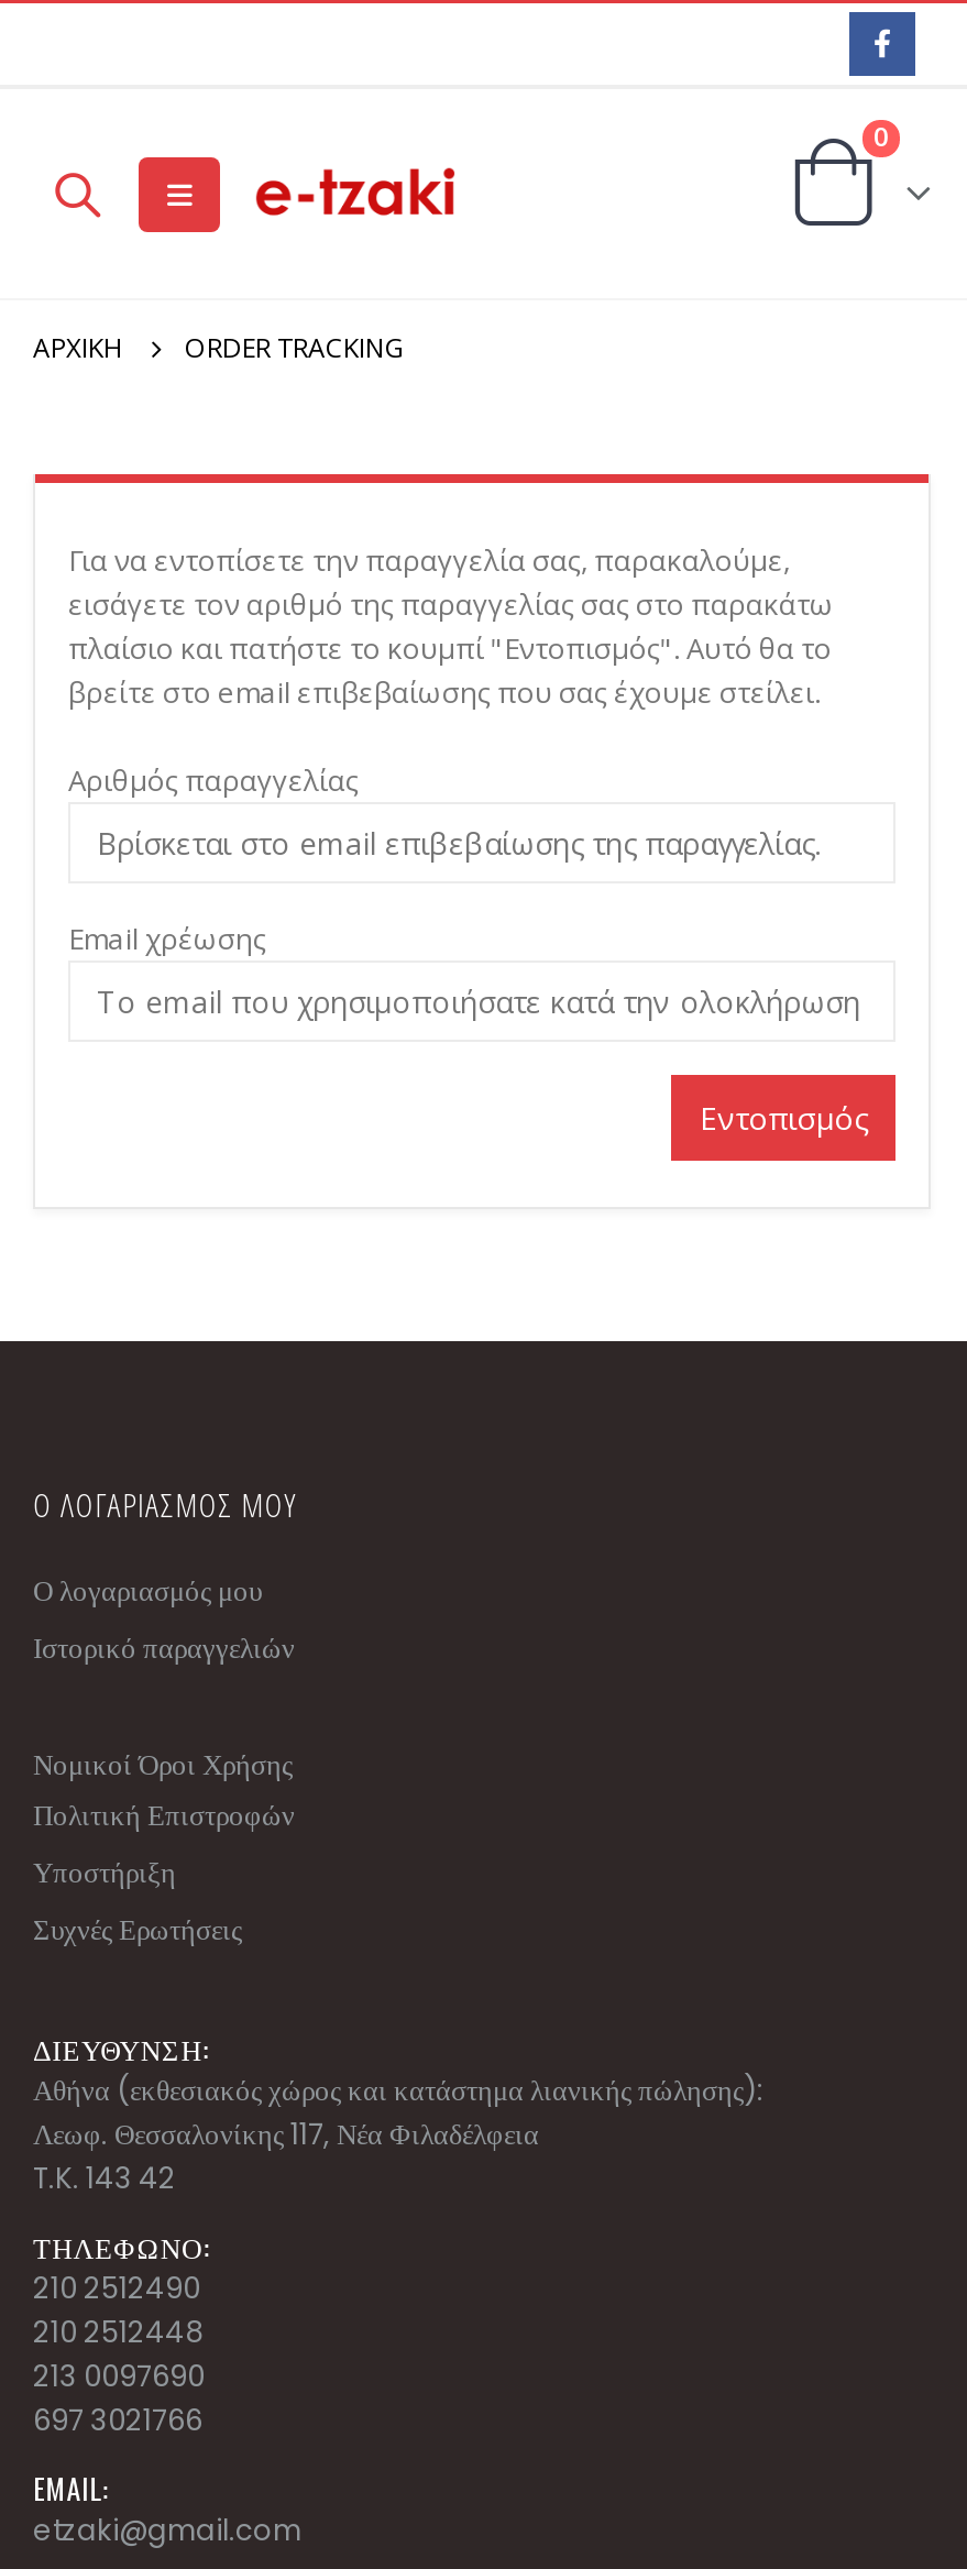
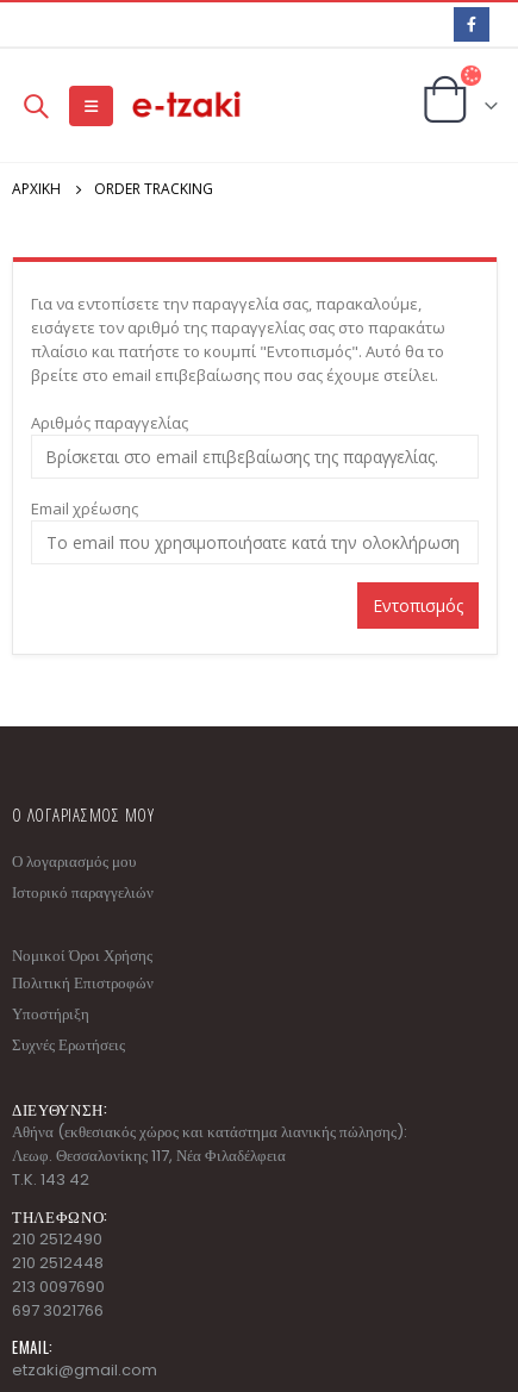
- 0
